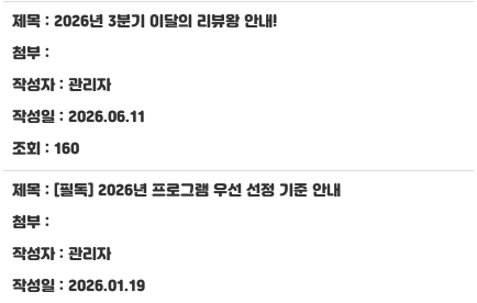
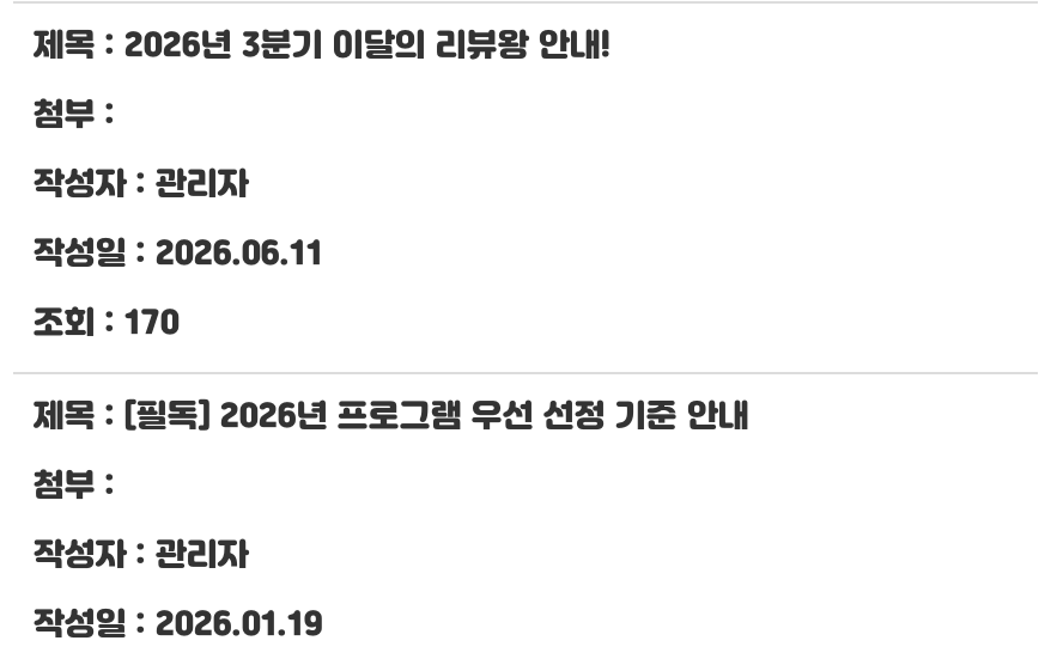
- 조회 : 160
+ 조회 : 170
